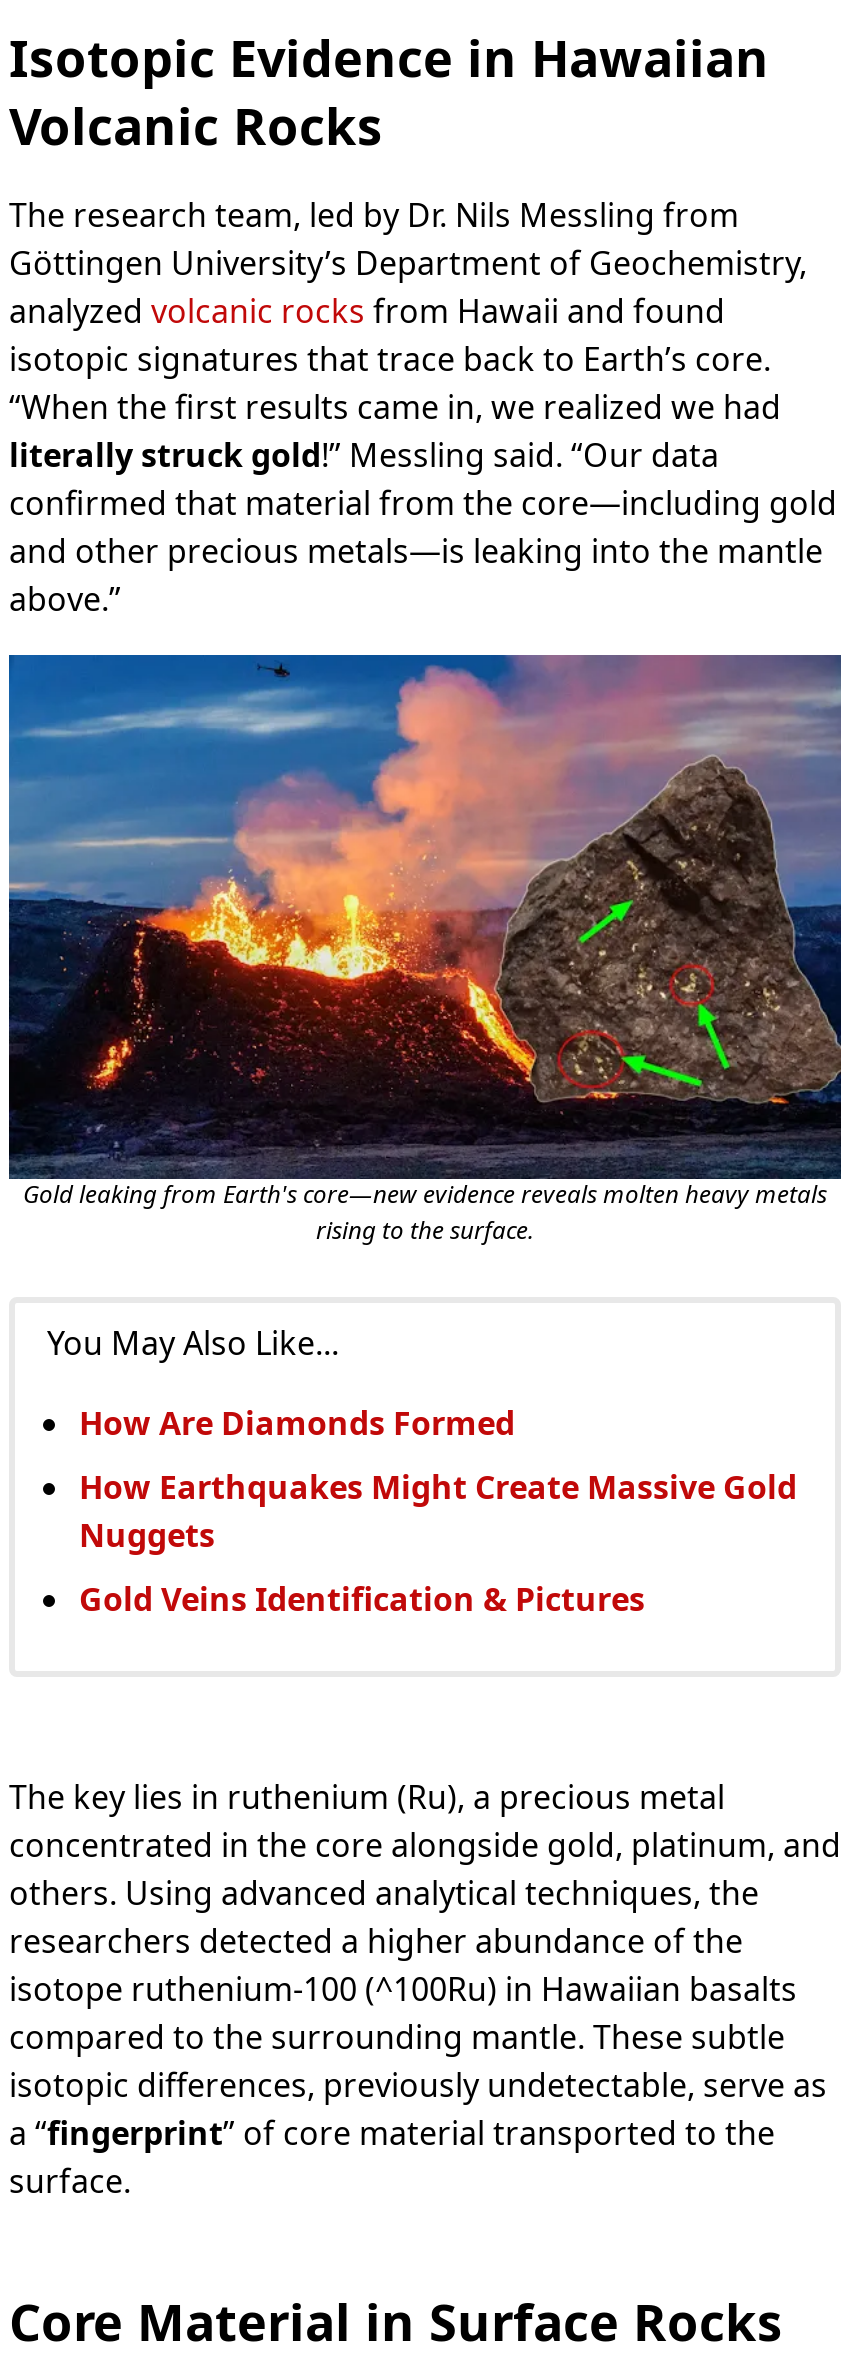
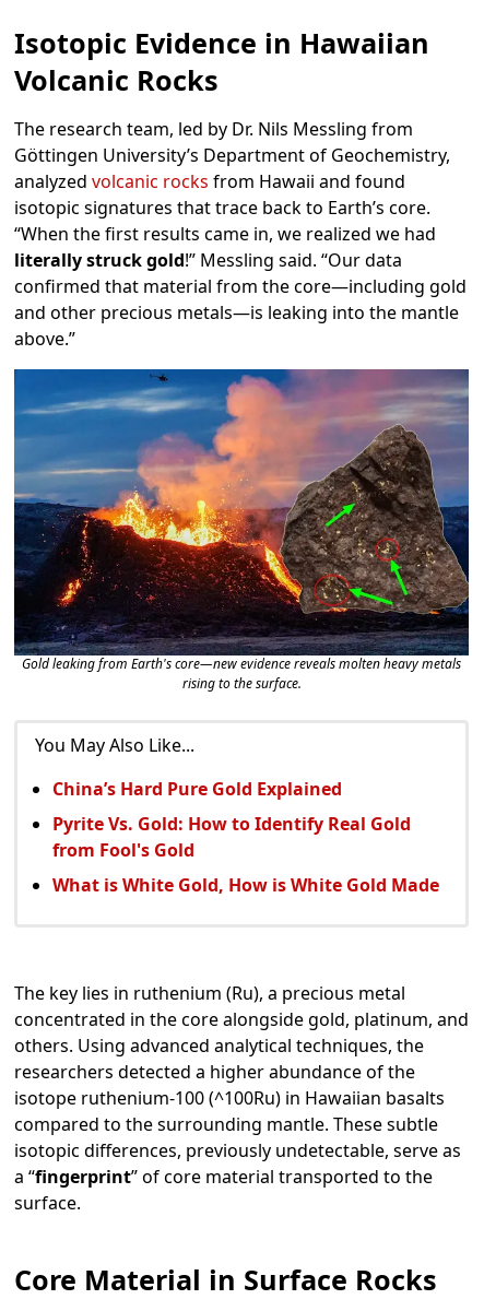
- How Are Diamonds Formed
+ China’s Hard Pure Gold Explained

- How Earthquakes Might Create Massive Gold
- Nuggets
+ Pyrite Vs. Gold: How to Identify Real Gold
+ from Fool's Gold

- Gold Veins Identification & Pictures
+ What is White Gold, How is White Gold Made
